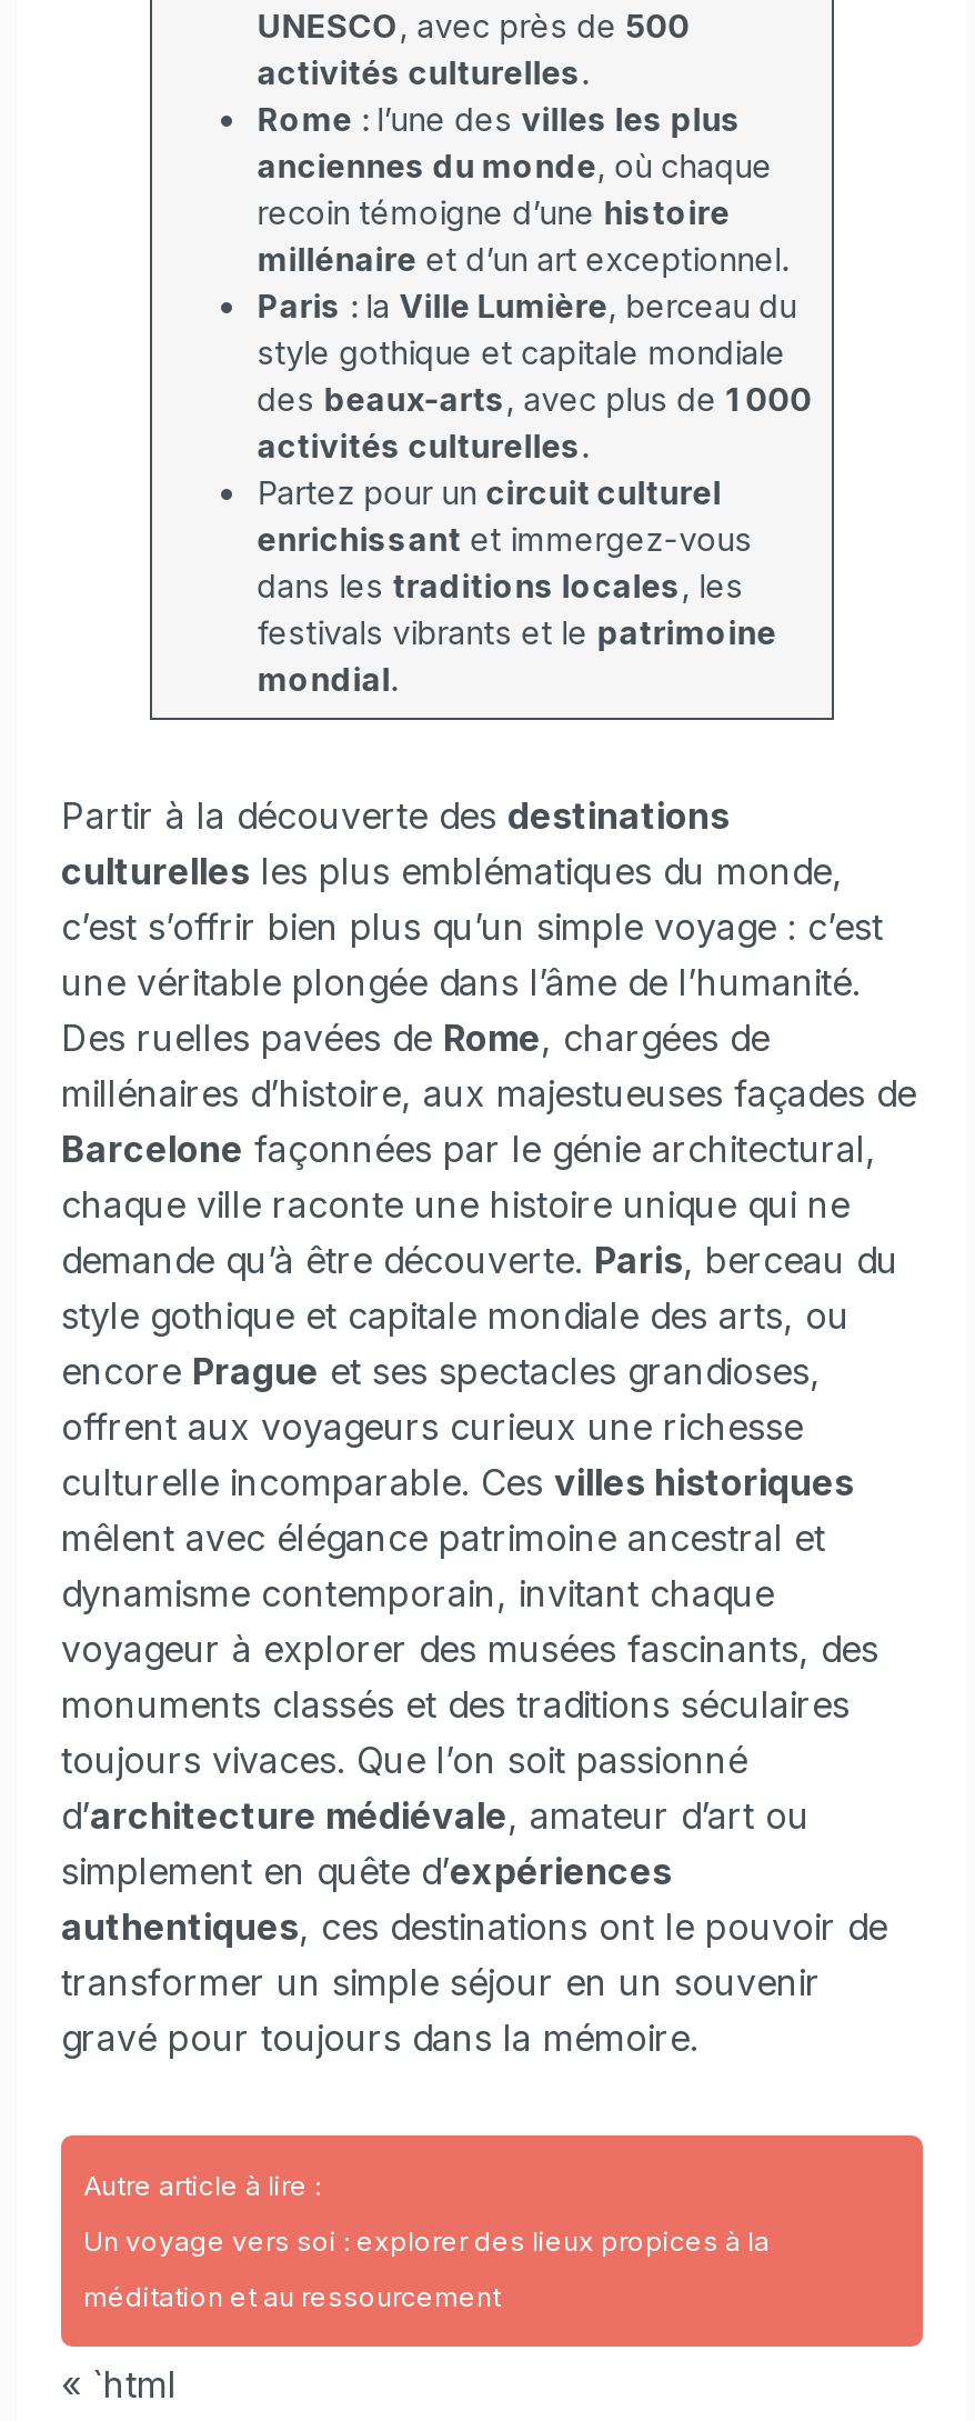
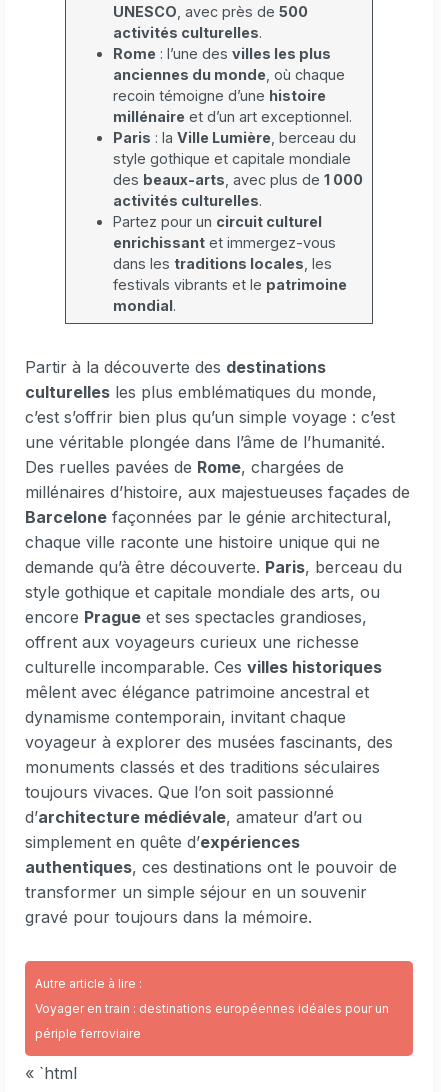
- Un voyage vers soi : explorer des lieux propices à la
+ Voyager en train : destinations européennes idéales pour un

- méditation et au ressourcement
+ périple ferroviaire
